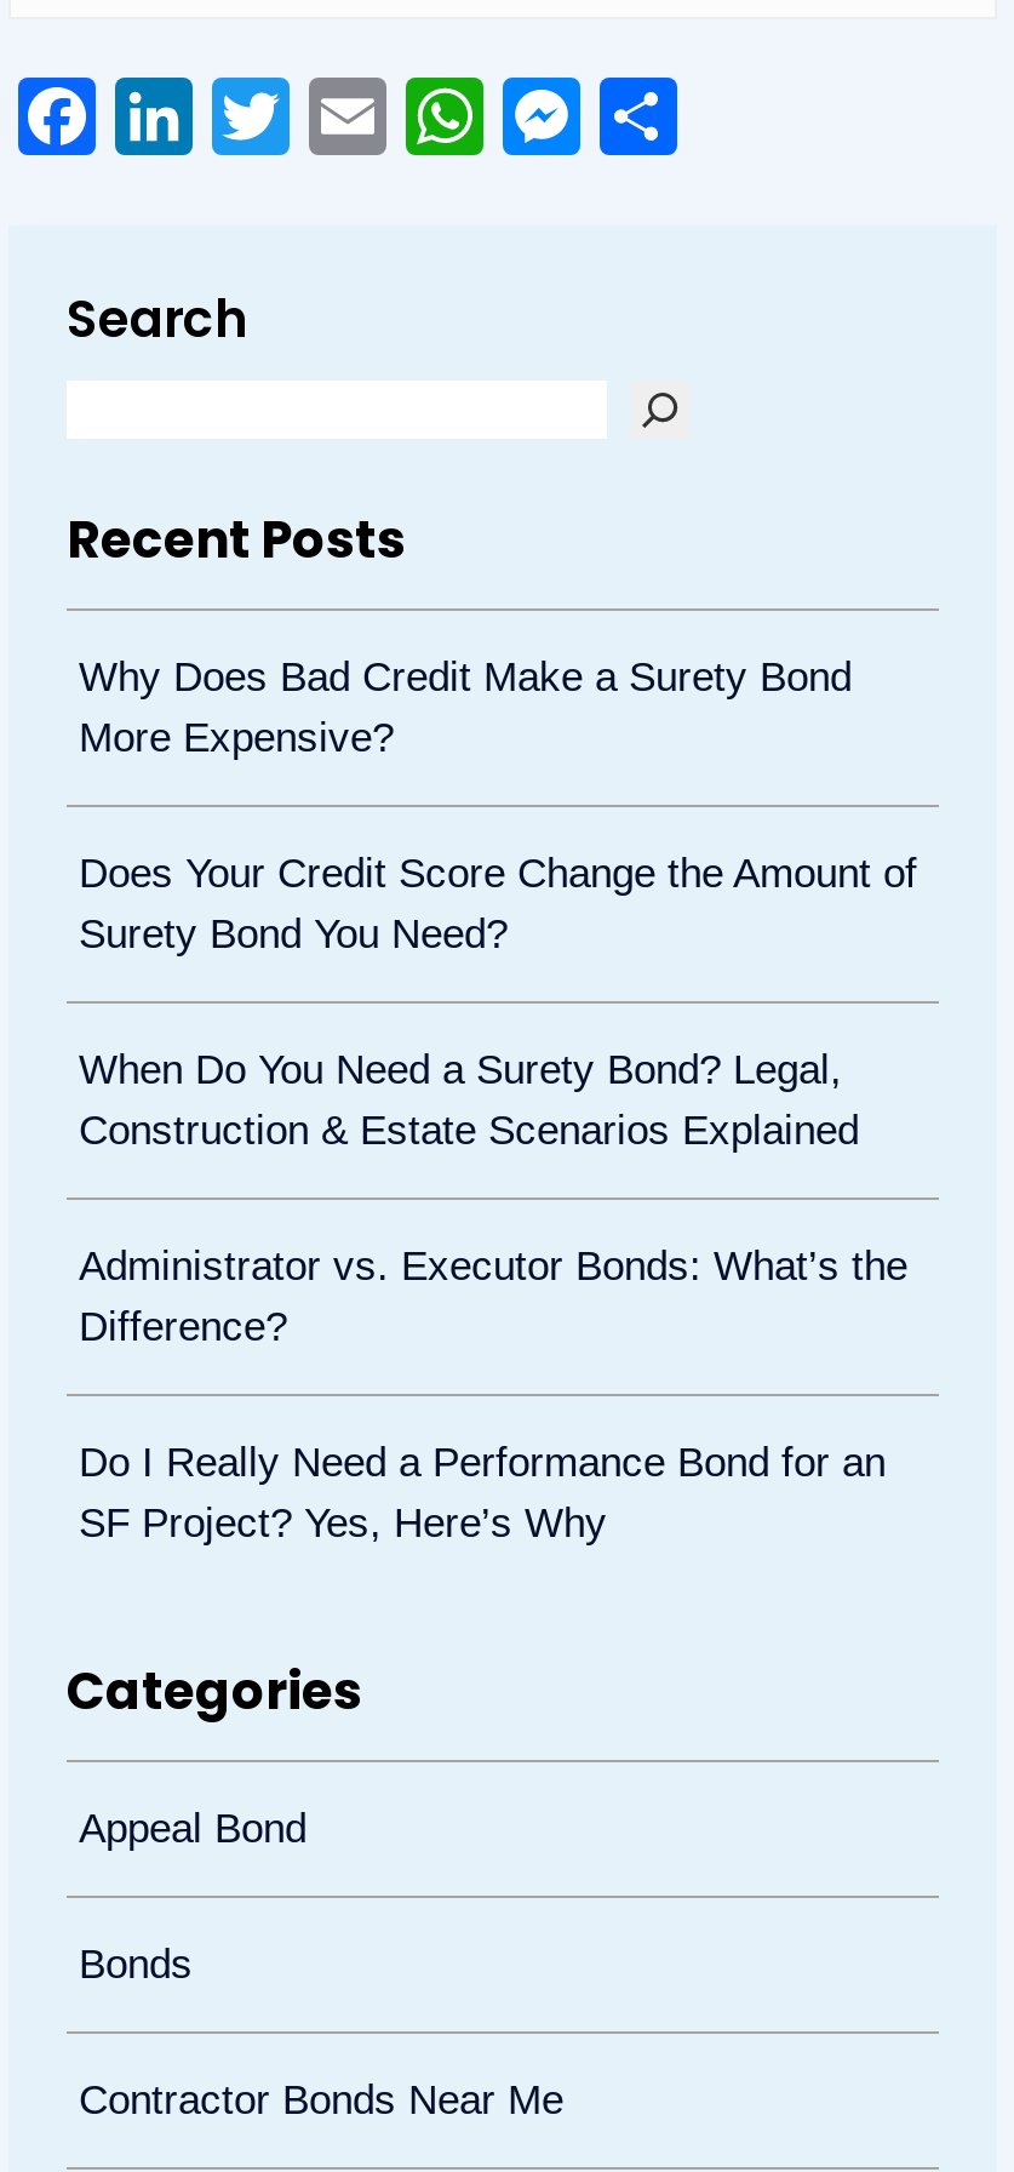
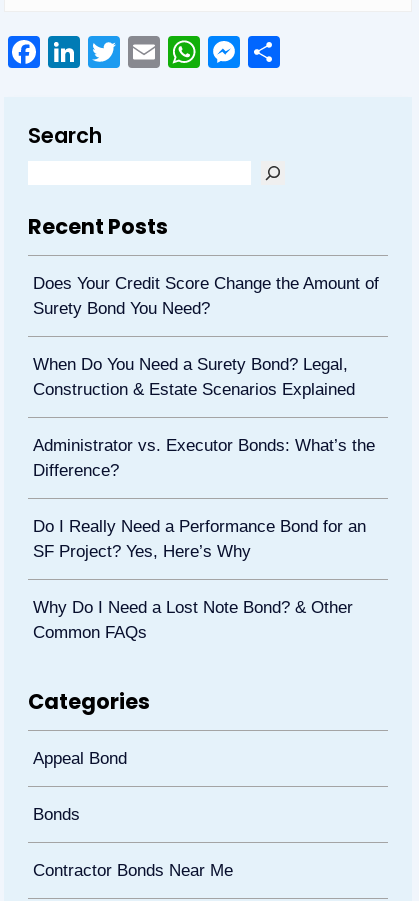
- Why Does Bad Credit Make a Surety Bond
- More Expensive?

moved up: Does Your Credit Score Change the Amount of | Surety Bond You Need? | When Do You Need a Surety Bond? Legal, | Construction & Estate Scenarios Explained | Administrator vs. Executor Bonds: What’s the | Difference? | Do I Really Need a Performance Bond for an | SF Project? Yes, Here’s Why

+ Why Do I Need a Lost Note Bond? & Other
+ Common FAQs
